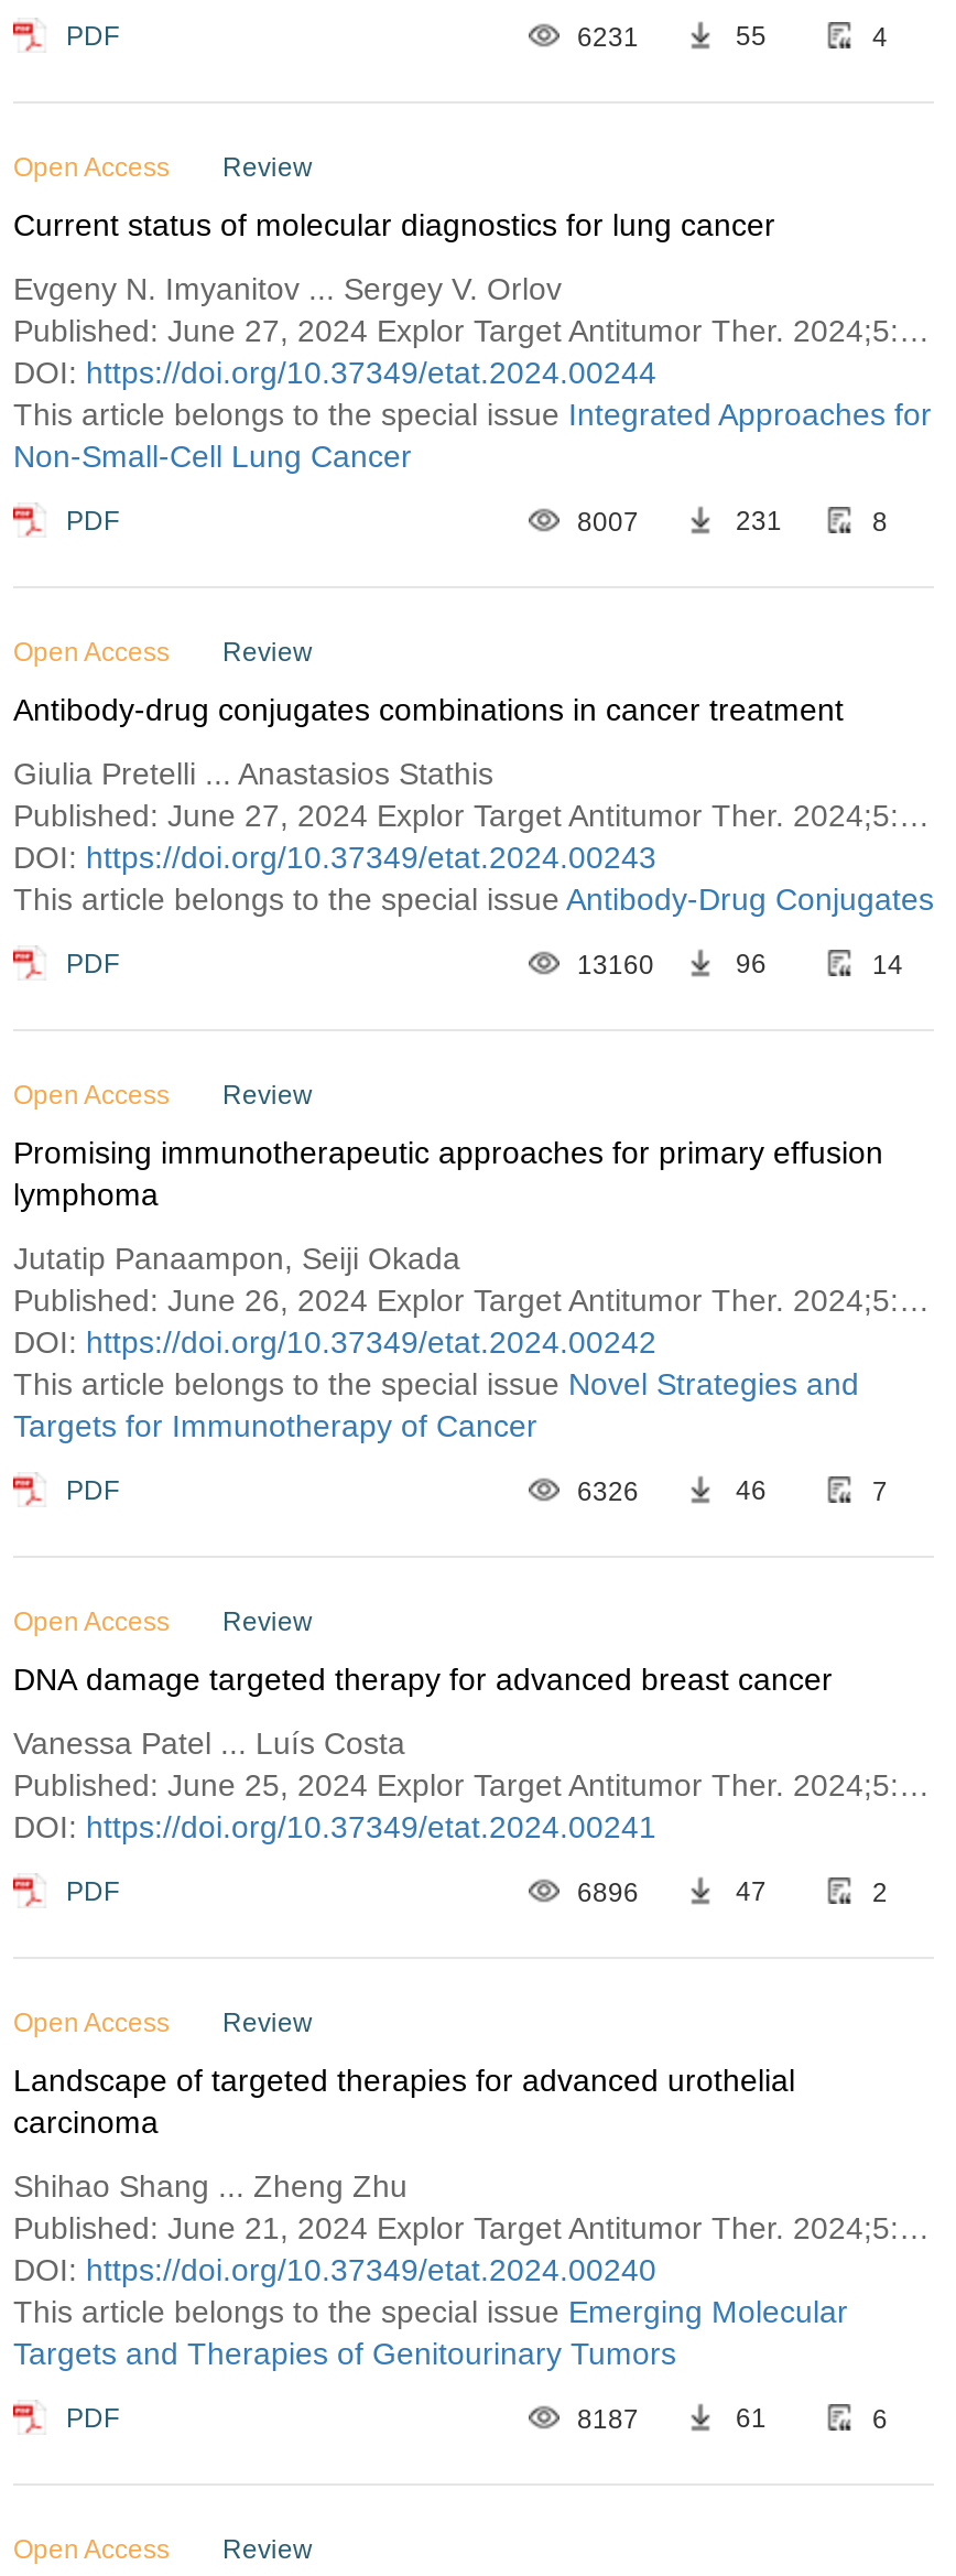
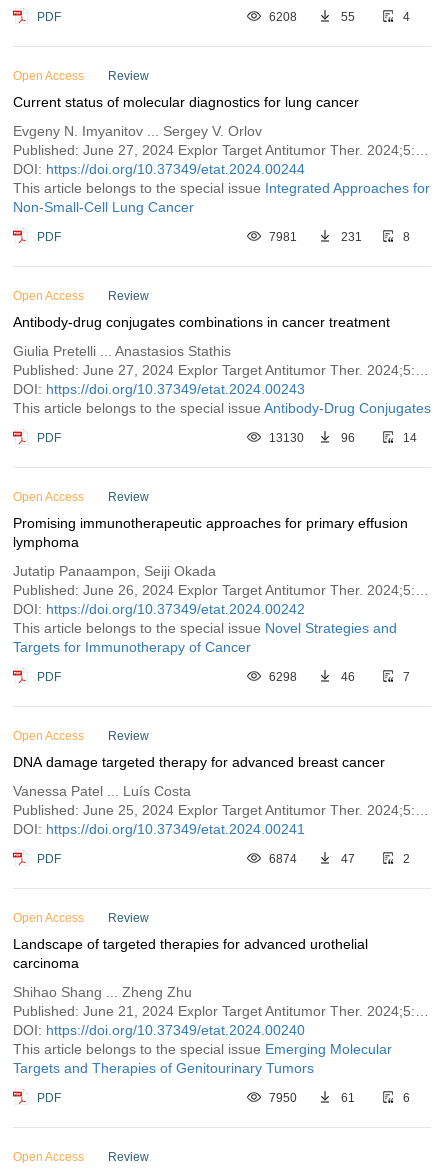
- 6231
+ 6208

- 8007
+ 7981

- 13160
+ 13130

- 6326
+ 6298

- 6896
+ 6874

- 8187
+ 7950
